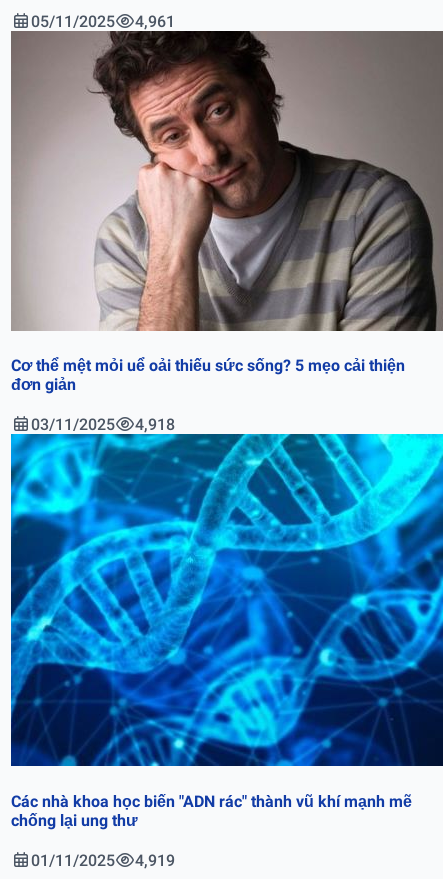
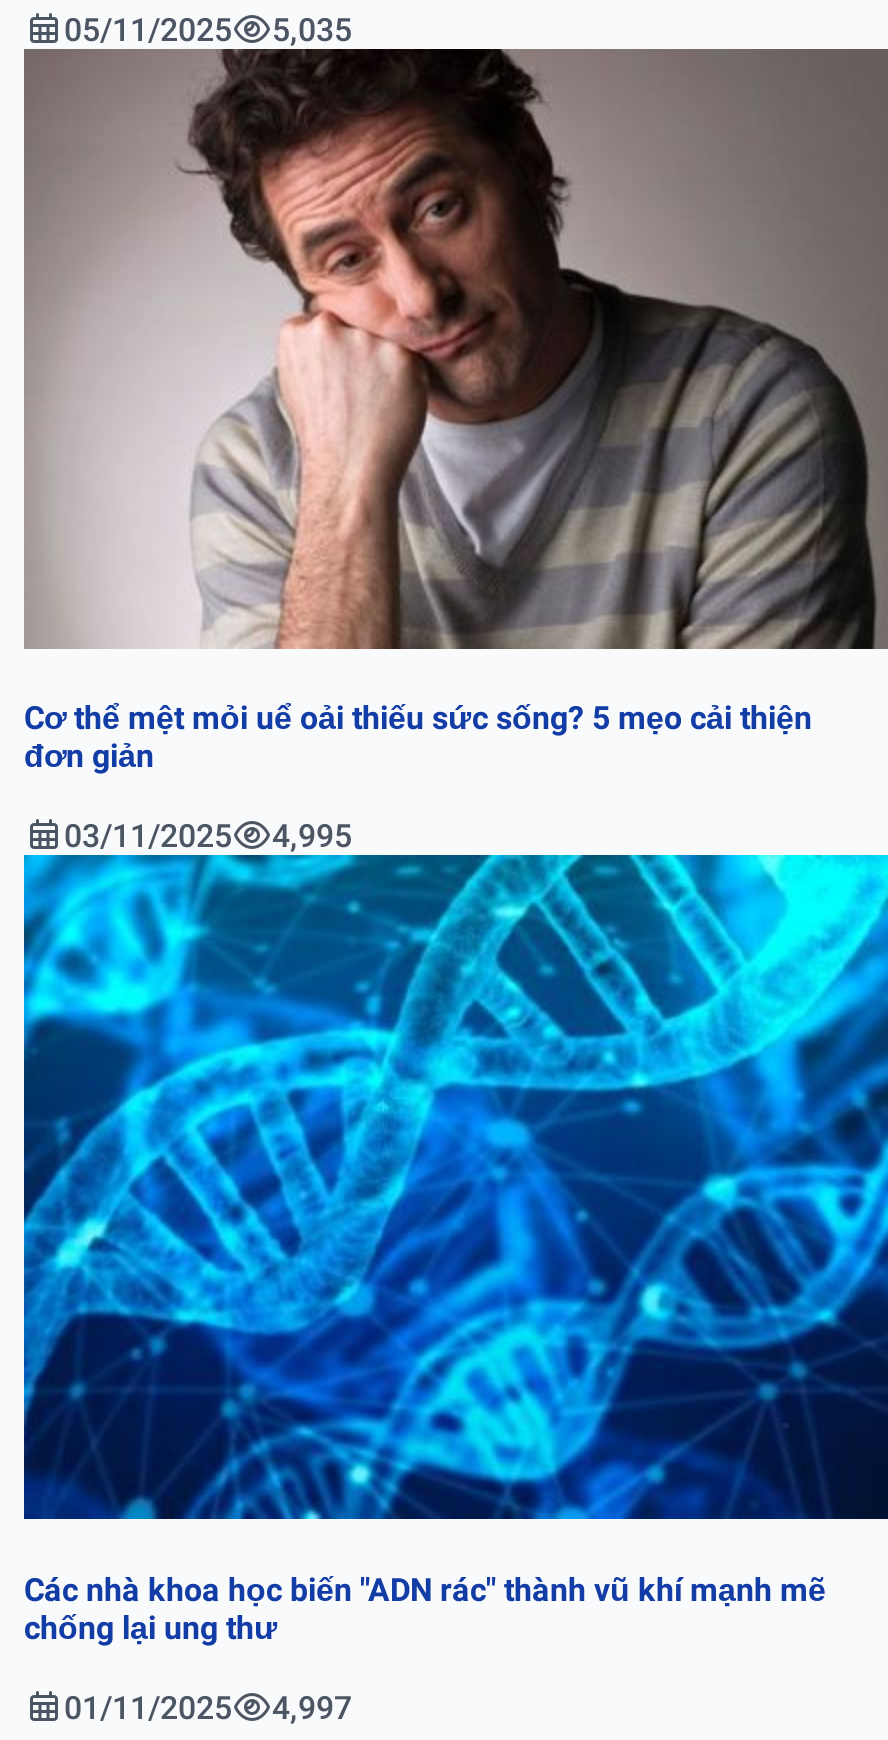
- 05/11/2025 4,961
+ 05/11/2025 5,035

- 03/11/2025 4,918
+ 03/11/2025 4,995

- 01/11/2025 4,919
+ 01/11/2025 4,997
